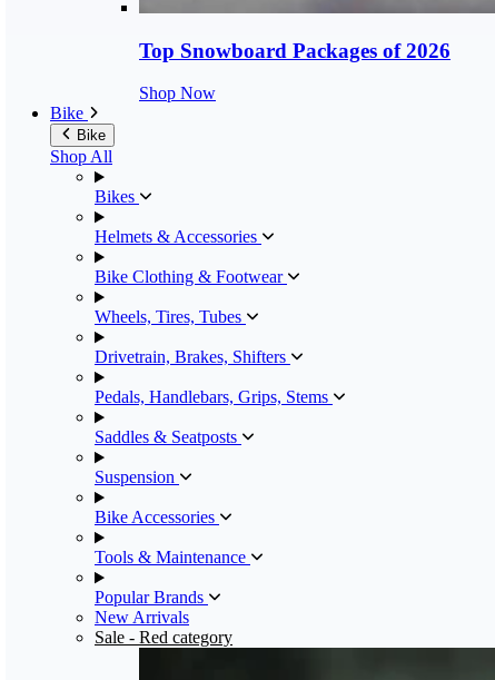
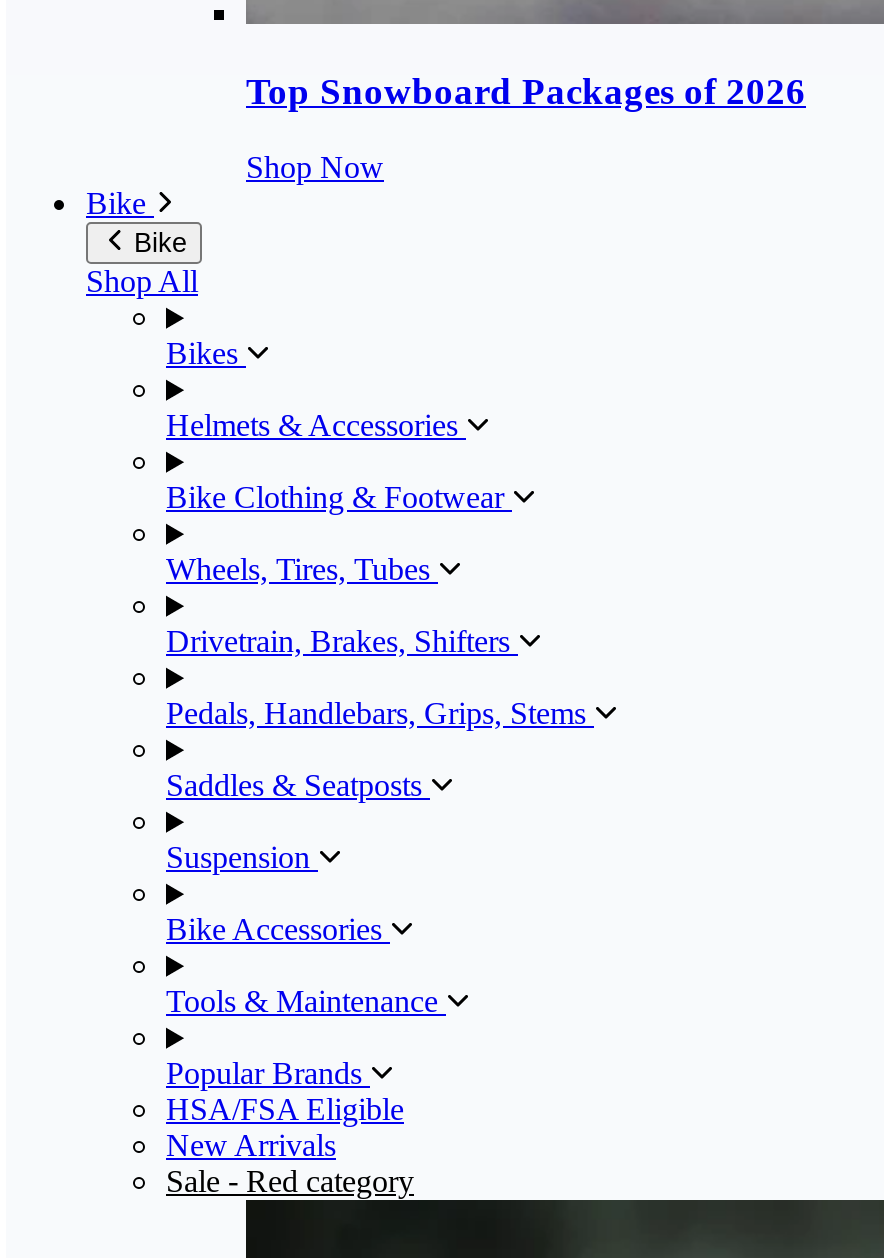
+ HSA/FSA Eligible
